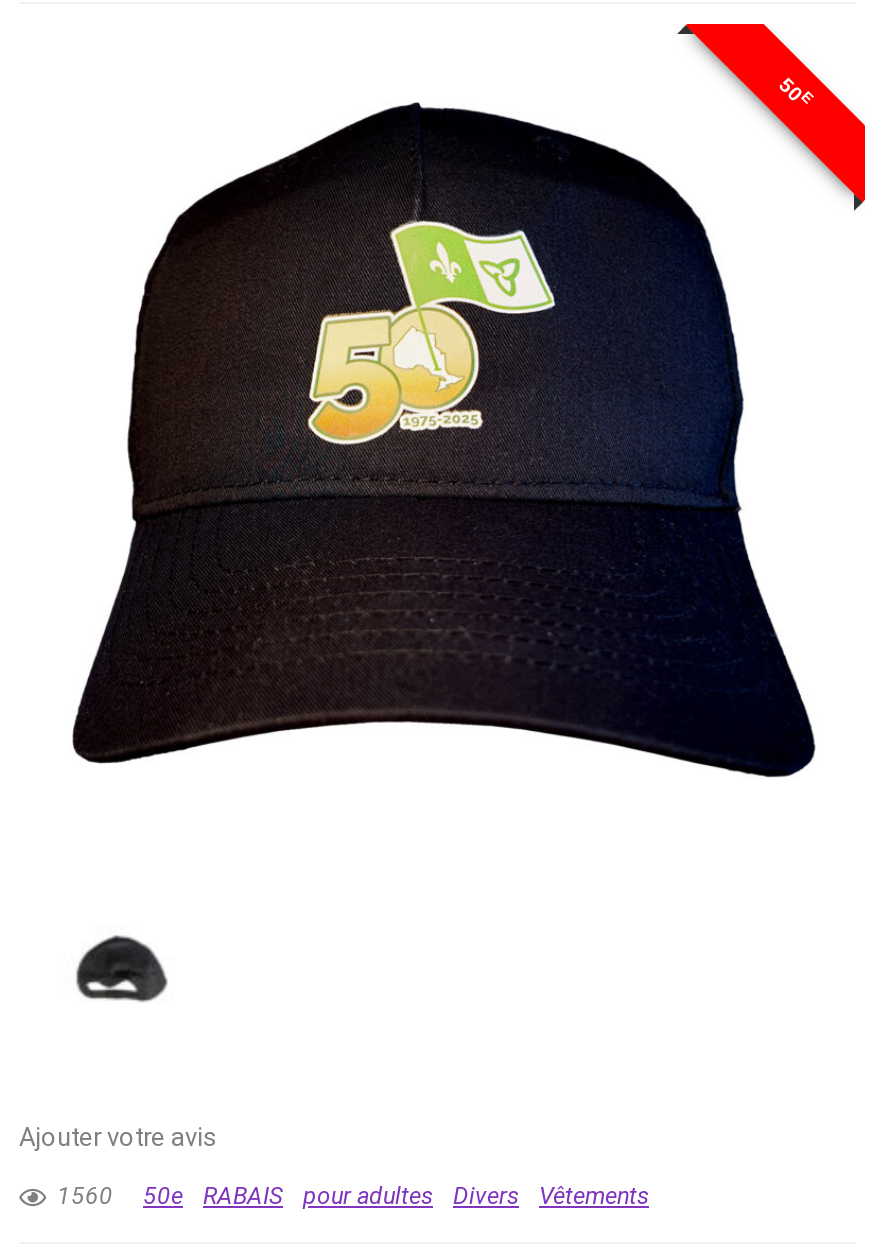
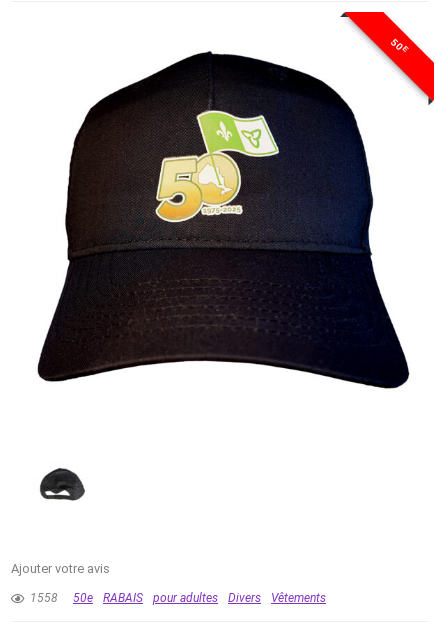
- 1560 50e RABAIS pour adultes Divers Vêtements
+ 1558 50e RABAIS pour adultes Divers Vêtements
